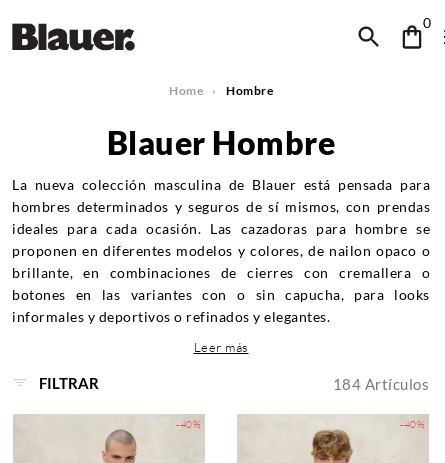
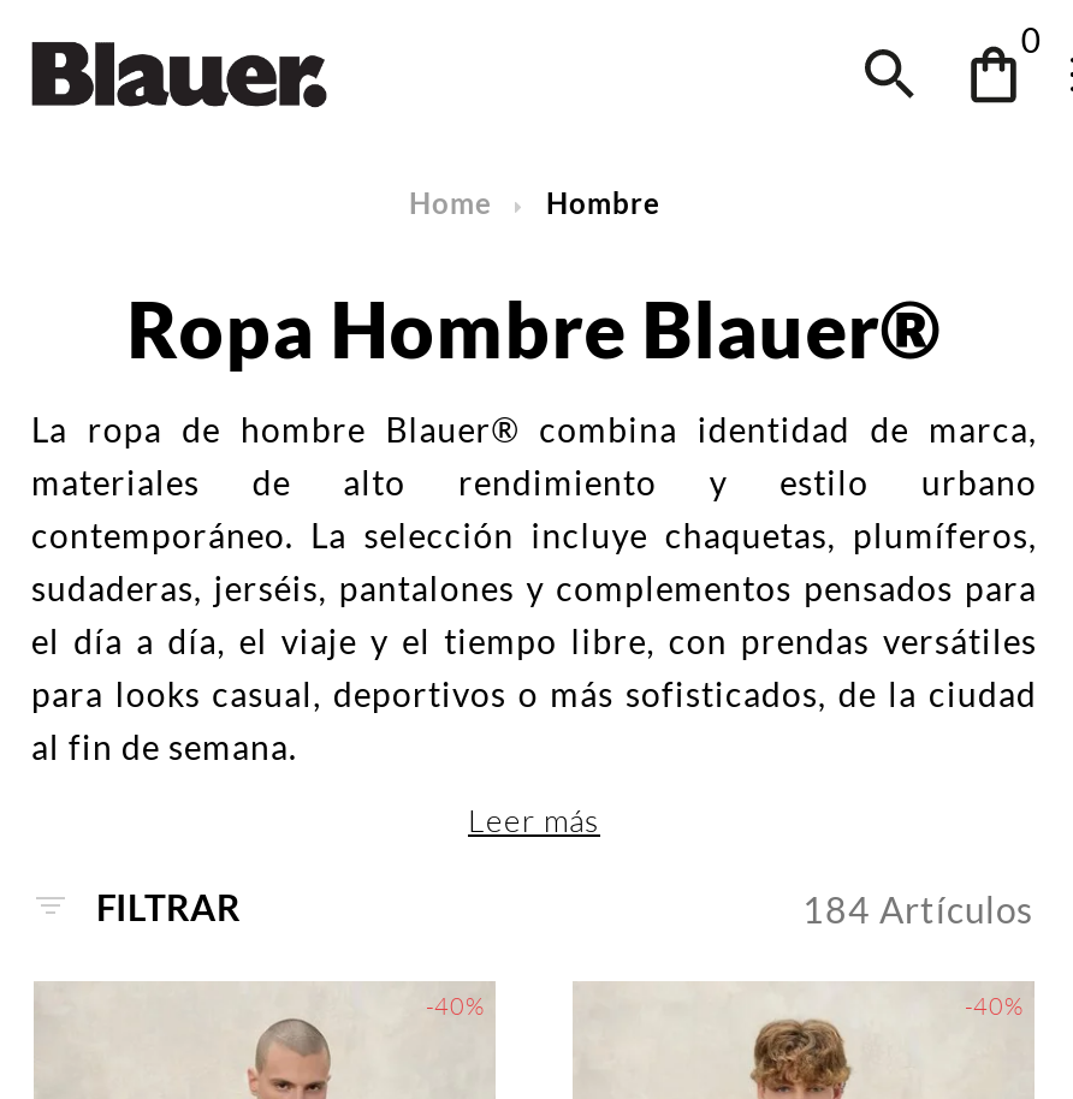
- Blauer Hombre
- La nueva colección masculina de Blauer está pensada para
- hombres determinados y seguros de sí mismos, con prendas
- ideales para cada ocasión. Las cazadoras para hombre se
- proponen en diferentes modelos y colores, de nailon opaco o
- brillante, en combinaciones de cierres con cremallera o
- botones en las variantes con o sin capucha, para looks
- informales y deportivos o refinados y elegantes.
+ Ropa Hombre Blauer®
+ La ropa de hombre Blauer® combina identidad de marca,
+ materiales de alto rendimiento y estilo urbano
+ contemporáneo. La selección incluye chaquetas, plumíferos,
+ sudaderas, jerséis, pantalones y complementos pensados para
+ el día a día, el viaje y el tiempo libre, con prendas versátiles
+ para looks casual, deportivos o más sofisticados, de la ciudad
+ al fin de semana.
